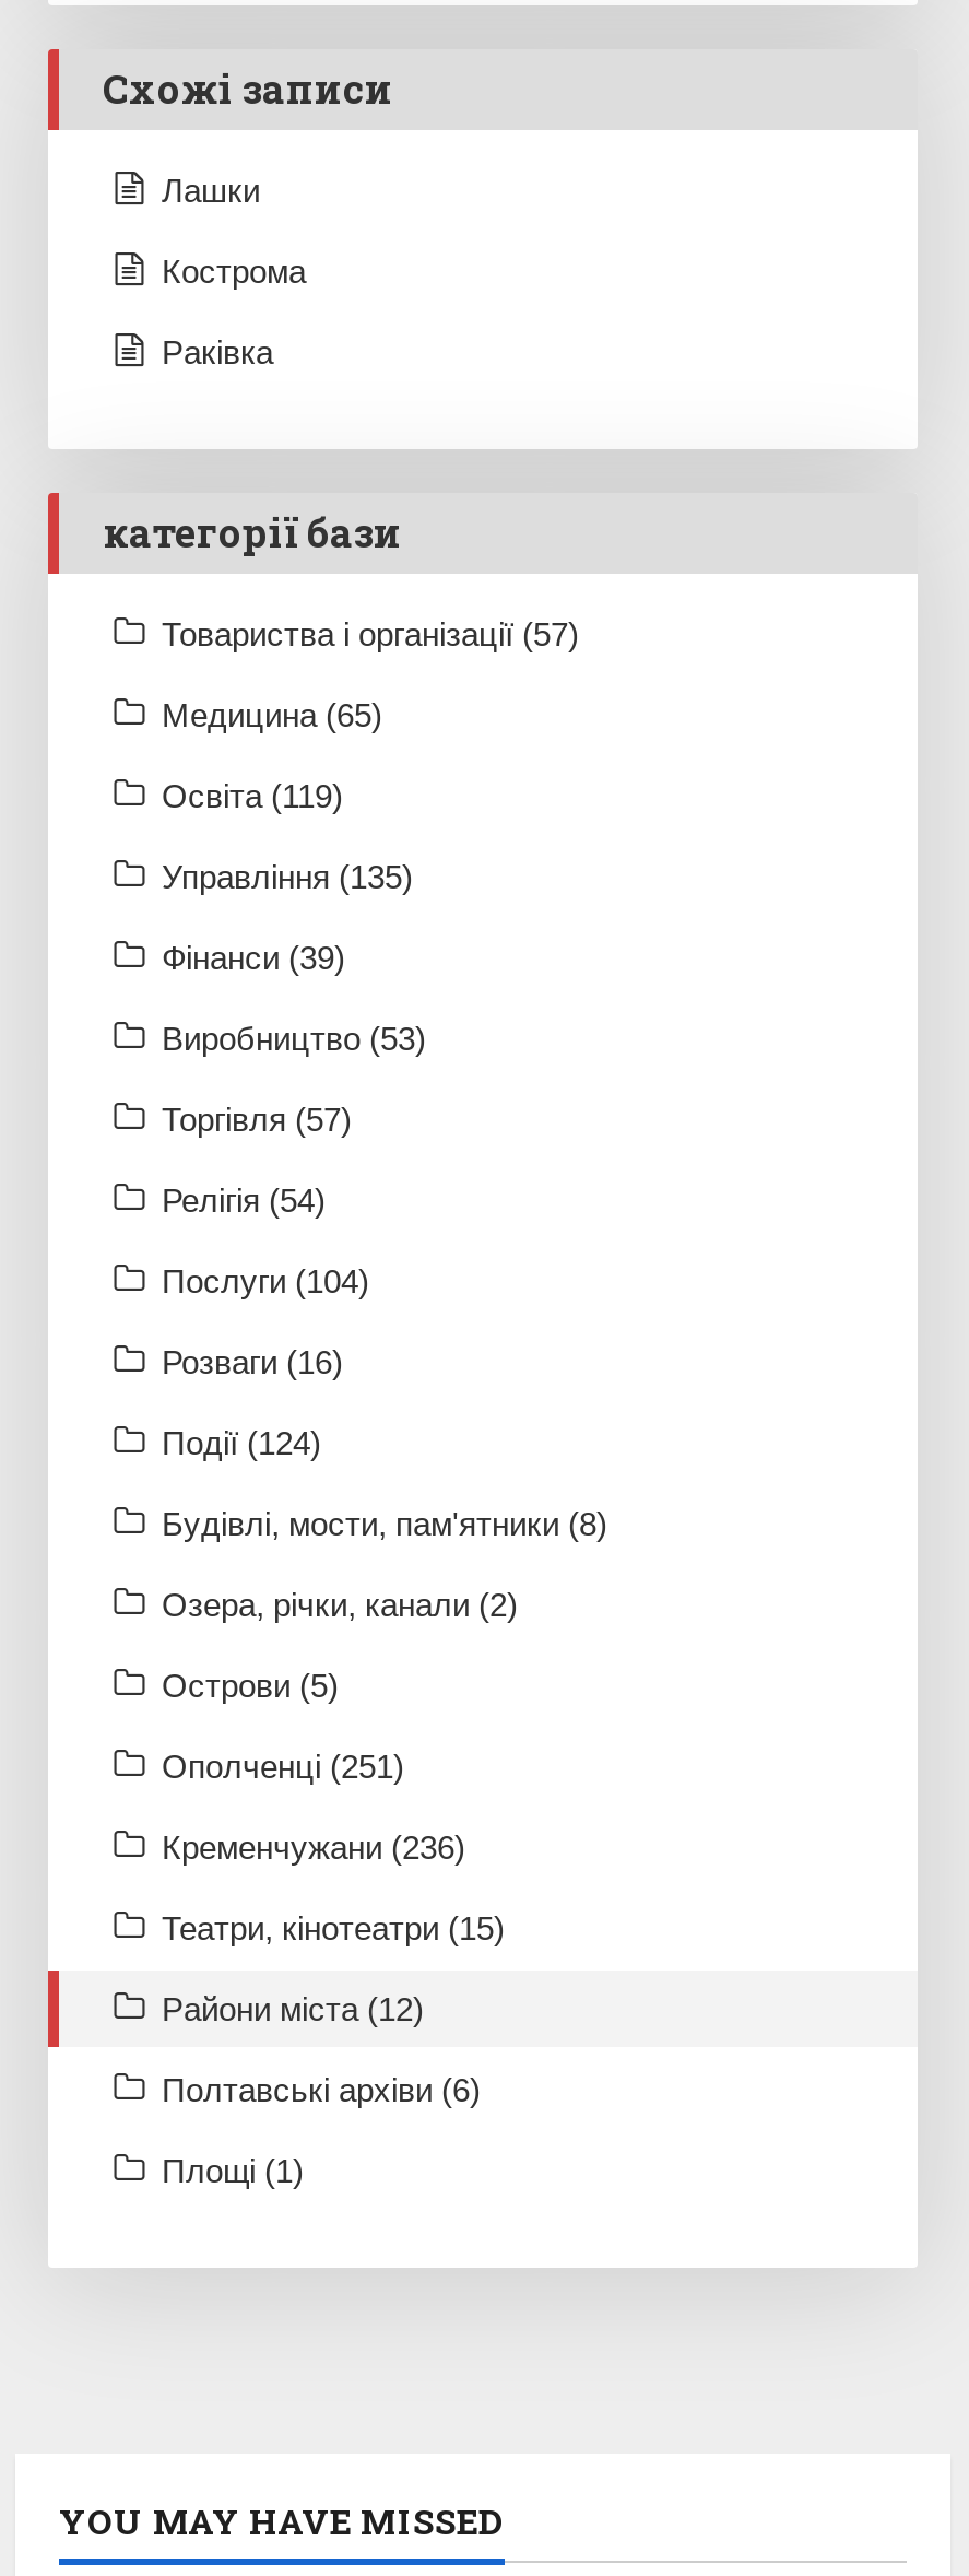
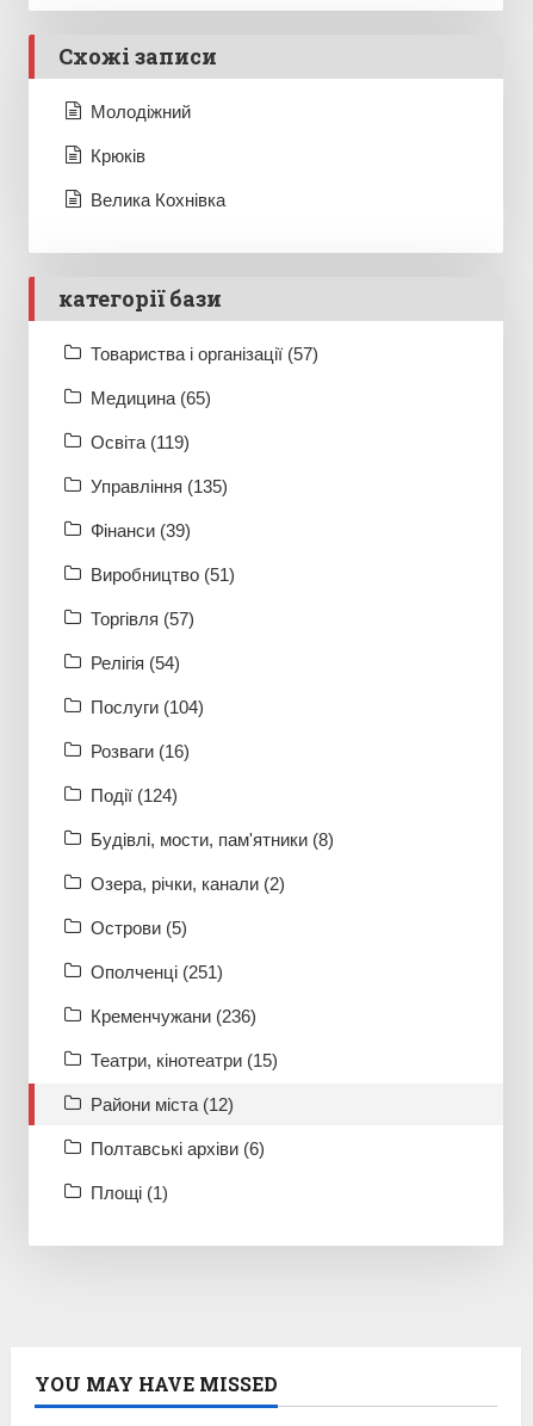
- Лашки
+ Молодіжний

- Кострома
+ Крюків

- Раківка
+ Велика Кохнівка

- Виробництво (53)
+ Виробництво (51)
